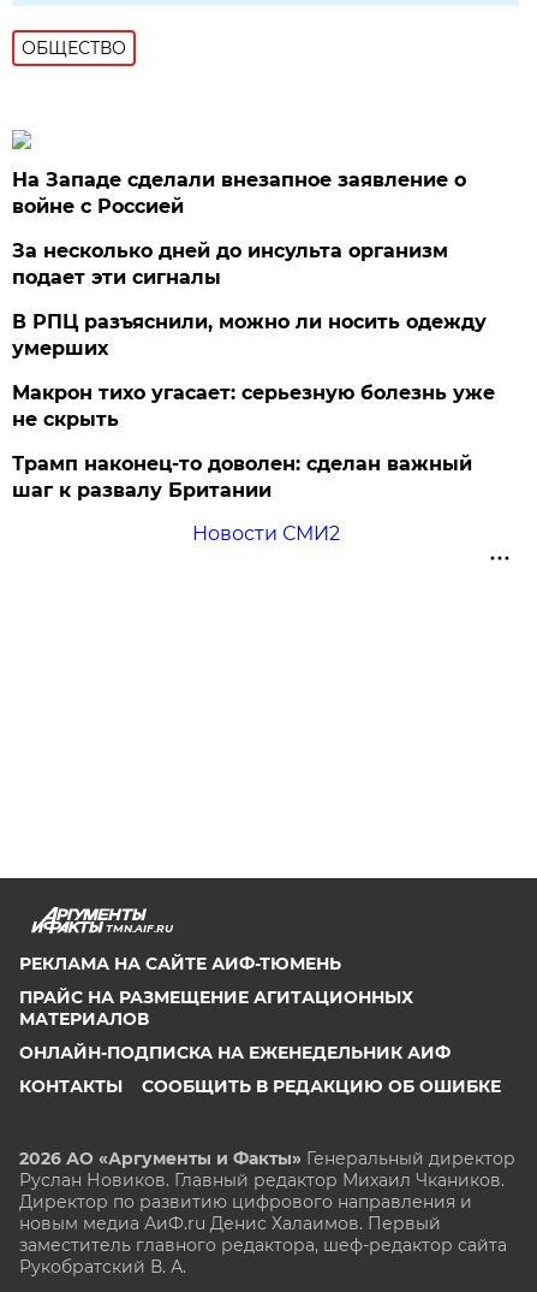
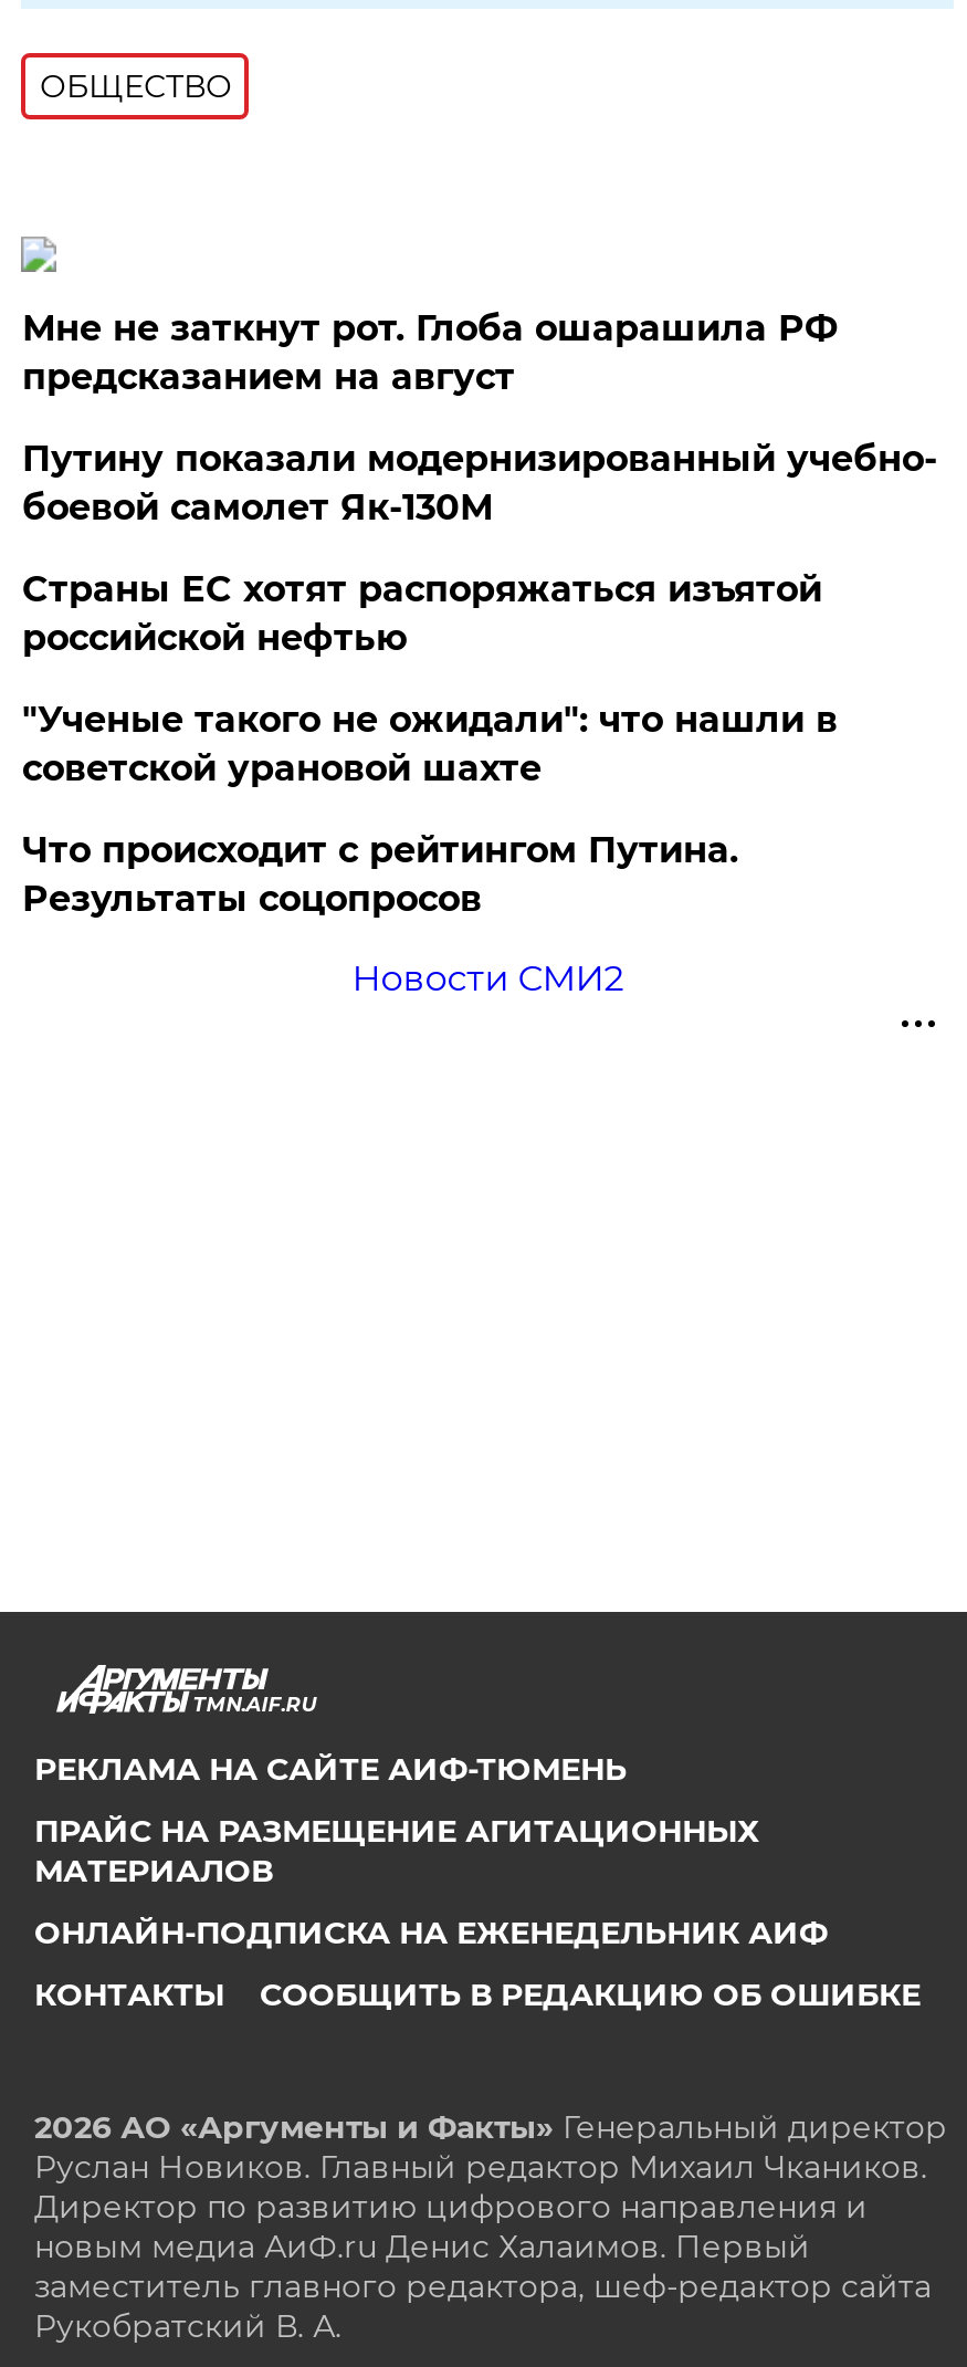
- На Западе сделали внезапное заявление о
- войне с Россией
+ Мне не заткнут рот. Глоба ошарашила РФ
+ предсказанием на август

- За несколько дней до инсульта организм
- подает эти сигналы
+ Путину показали модернизированный учебно-
+ боевой самолет Як-130М

- В РПЦ разъяснили, можно ли носить одежду
- умерших
+ Страны ЕС хотят распоряжаться изъятой
+ российской нефтью

- Макрон тихо угасает: серьезную болезнь уже
- не скрыть
+ "Ученые такого не ожидали": что нашли в
+ советской урановой шахте

- Трамп наконец-то доволен: сделан важный
- шаг к развалу Британии
+ Что происходит с рейтингом Путина.
+ Результаты соцопросов
